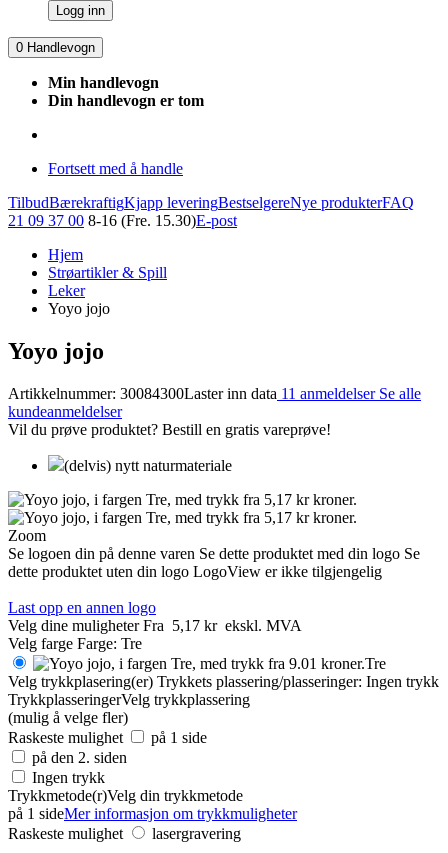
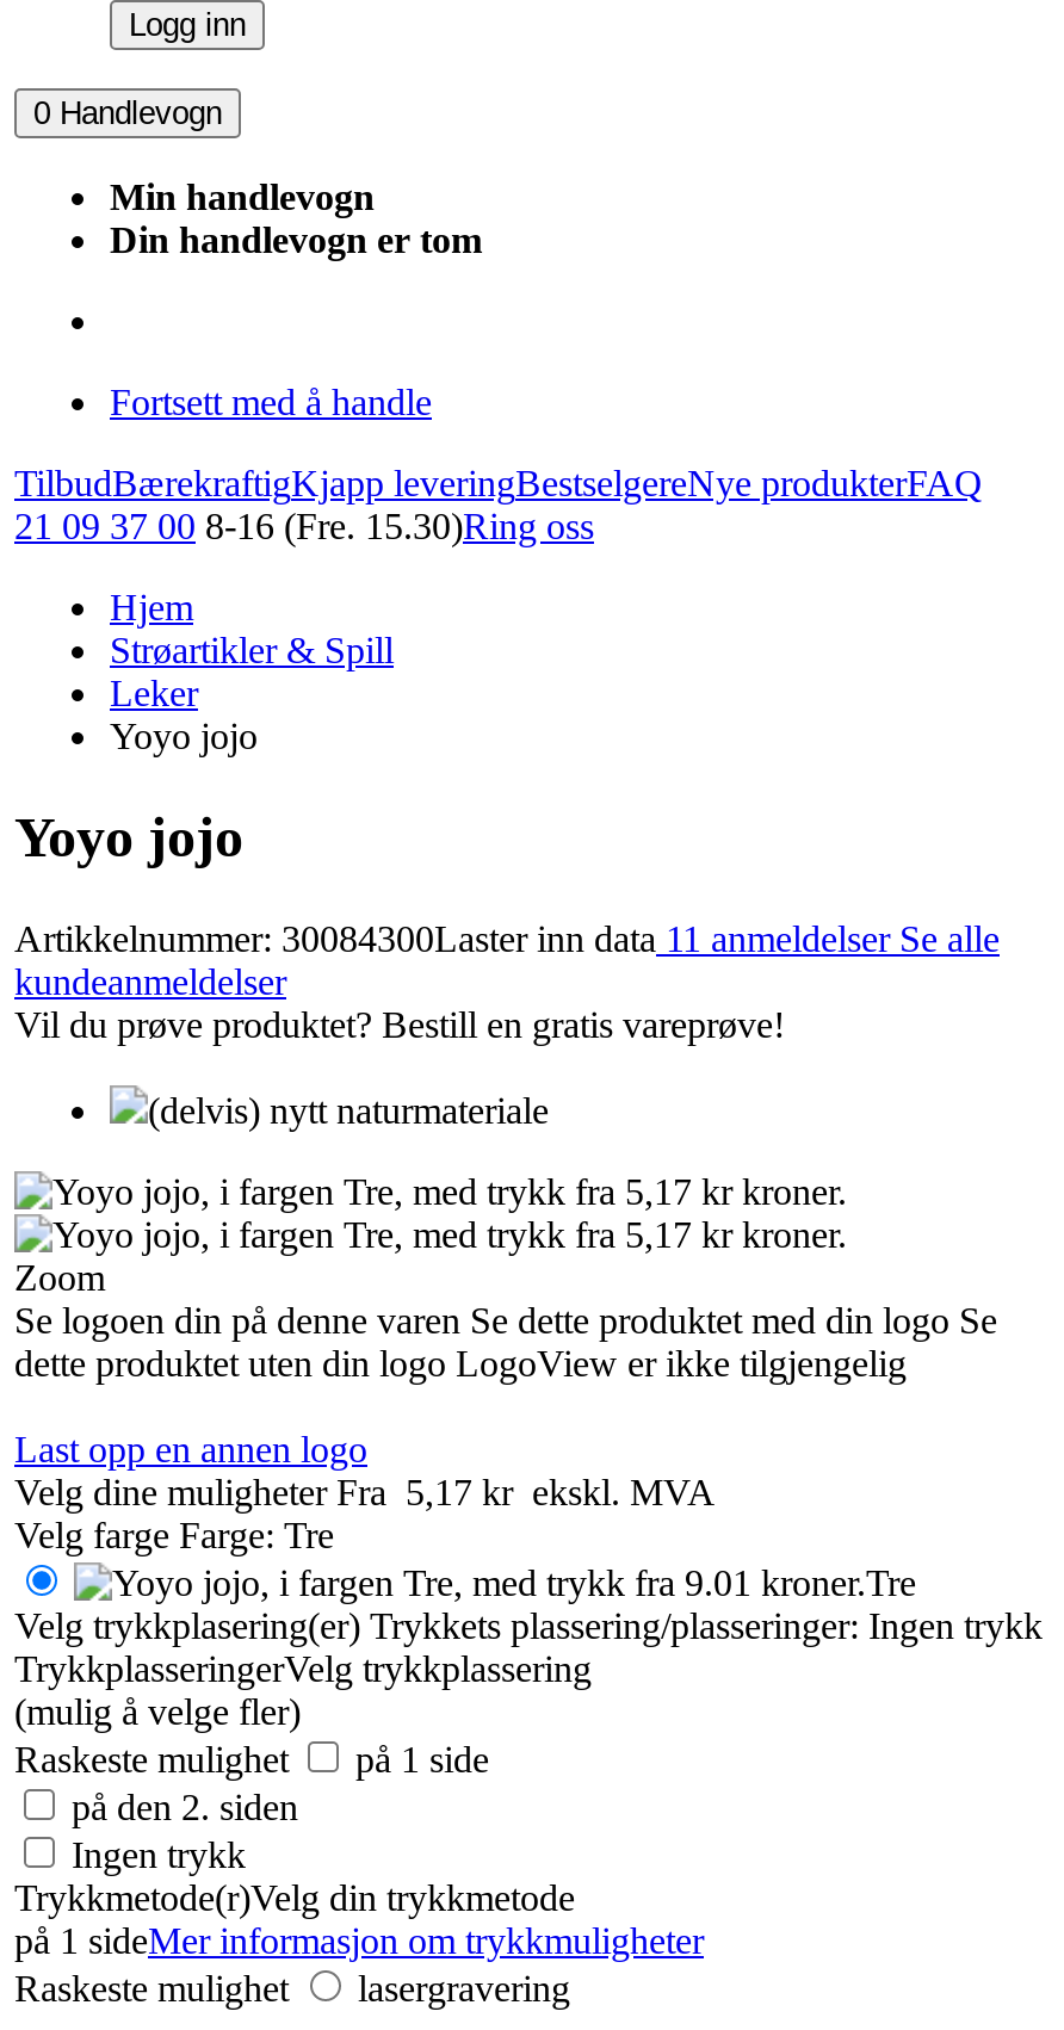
- 21 09 37 00 8-16 (Fre. 15.30)E-post
+ 21 09 37 00 8-16 (Fre. 15.30)Ring oss
